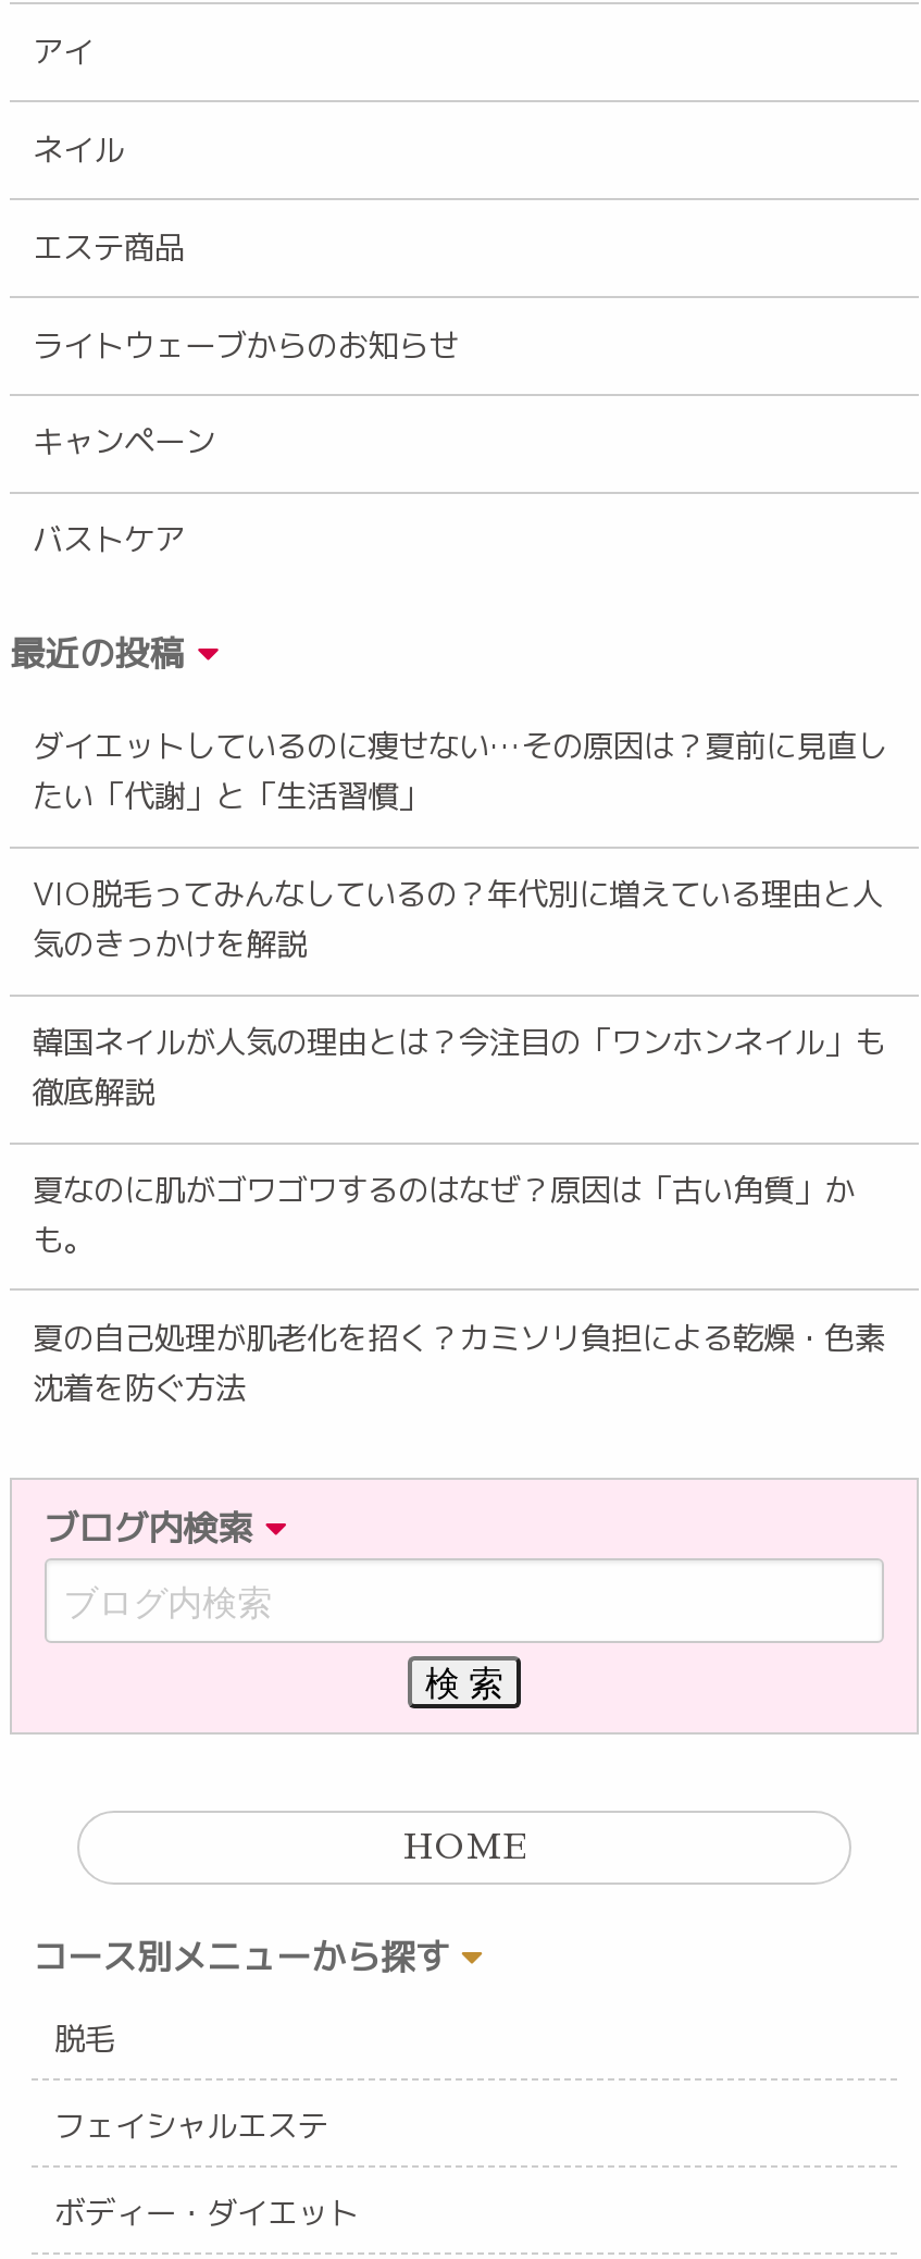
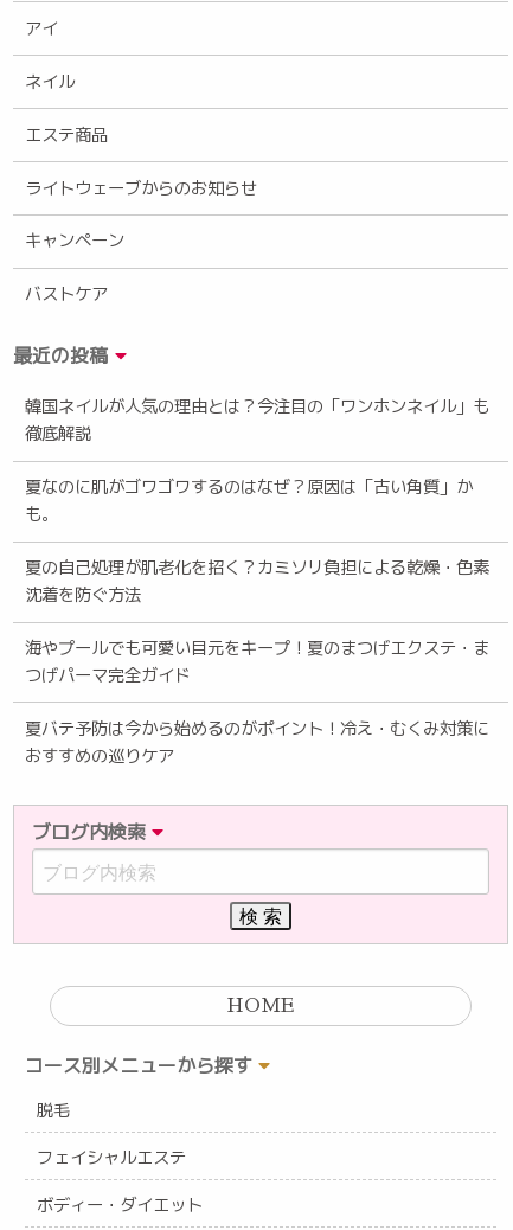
- ダイエットしているのに痩せない…その原因は？夏前に見直し
- たい「代謝」と「生活習慣」
- VIO脱毛ってみんなしているの？年代別に増えている理由と人
- 気のきっかけを解説

moved up: 韓国ネイルが人気の理由とは？今注目の「ワンホンネイル」も | 徹底解説 | 夏なのに肌がゴワゴワするのはなぜ？原因は「古い角質」か | も。 | 夏の自己処理が肌老化を招く？カミソリ負担による乾燥・色素 | 沈着を防ぐ方法

+ 海やプールでも可愛い目元をキープ！夏のまつげエクステ・ま
+ つげパーマ完全ガイド
+ 夏バテ予防は今から始めるのがポイント！冷え・むくみ対策に
+ おすすめの巡りケア
